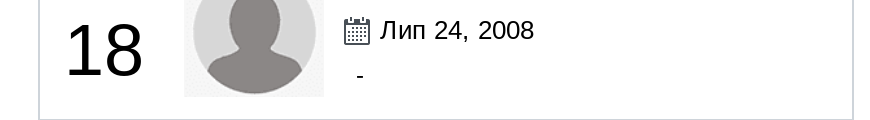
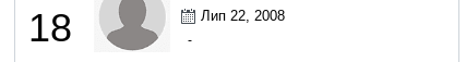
- Лип 24, 2008
+ Лип 22, 2008
